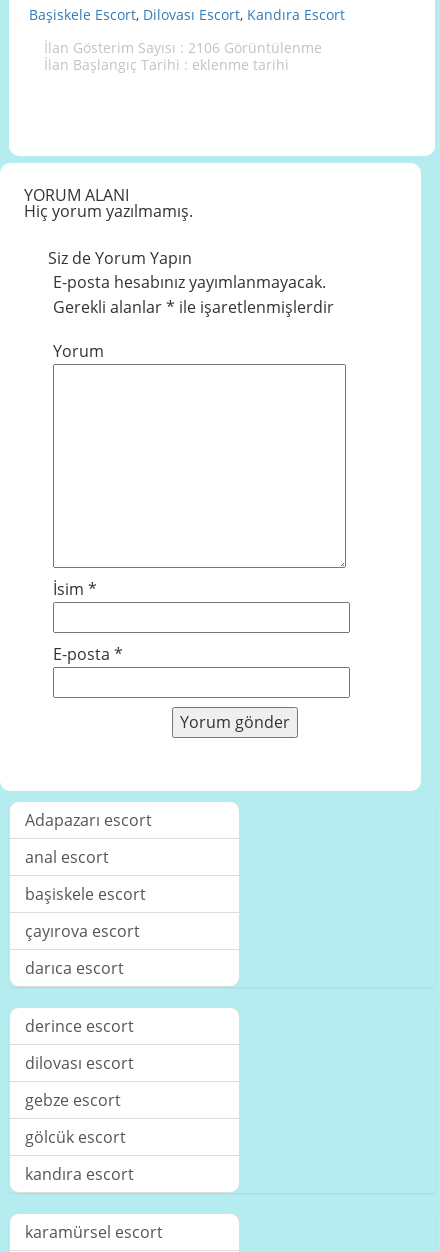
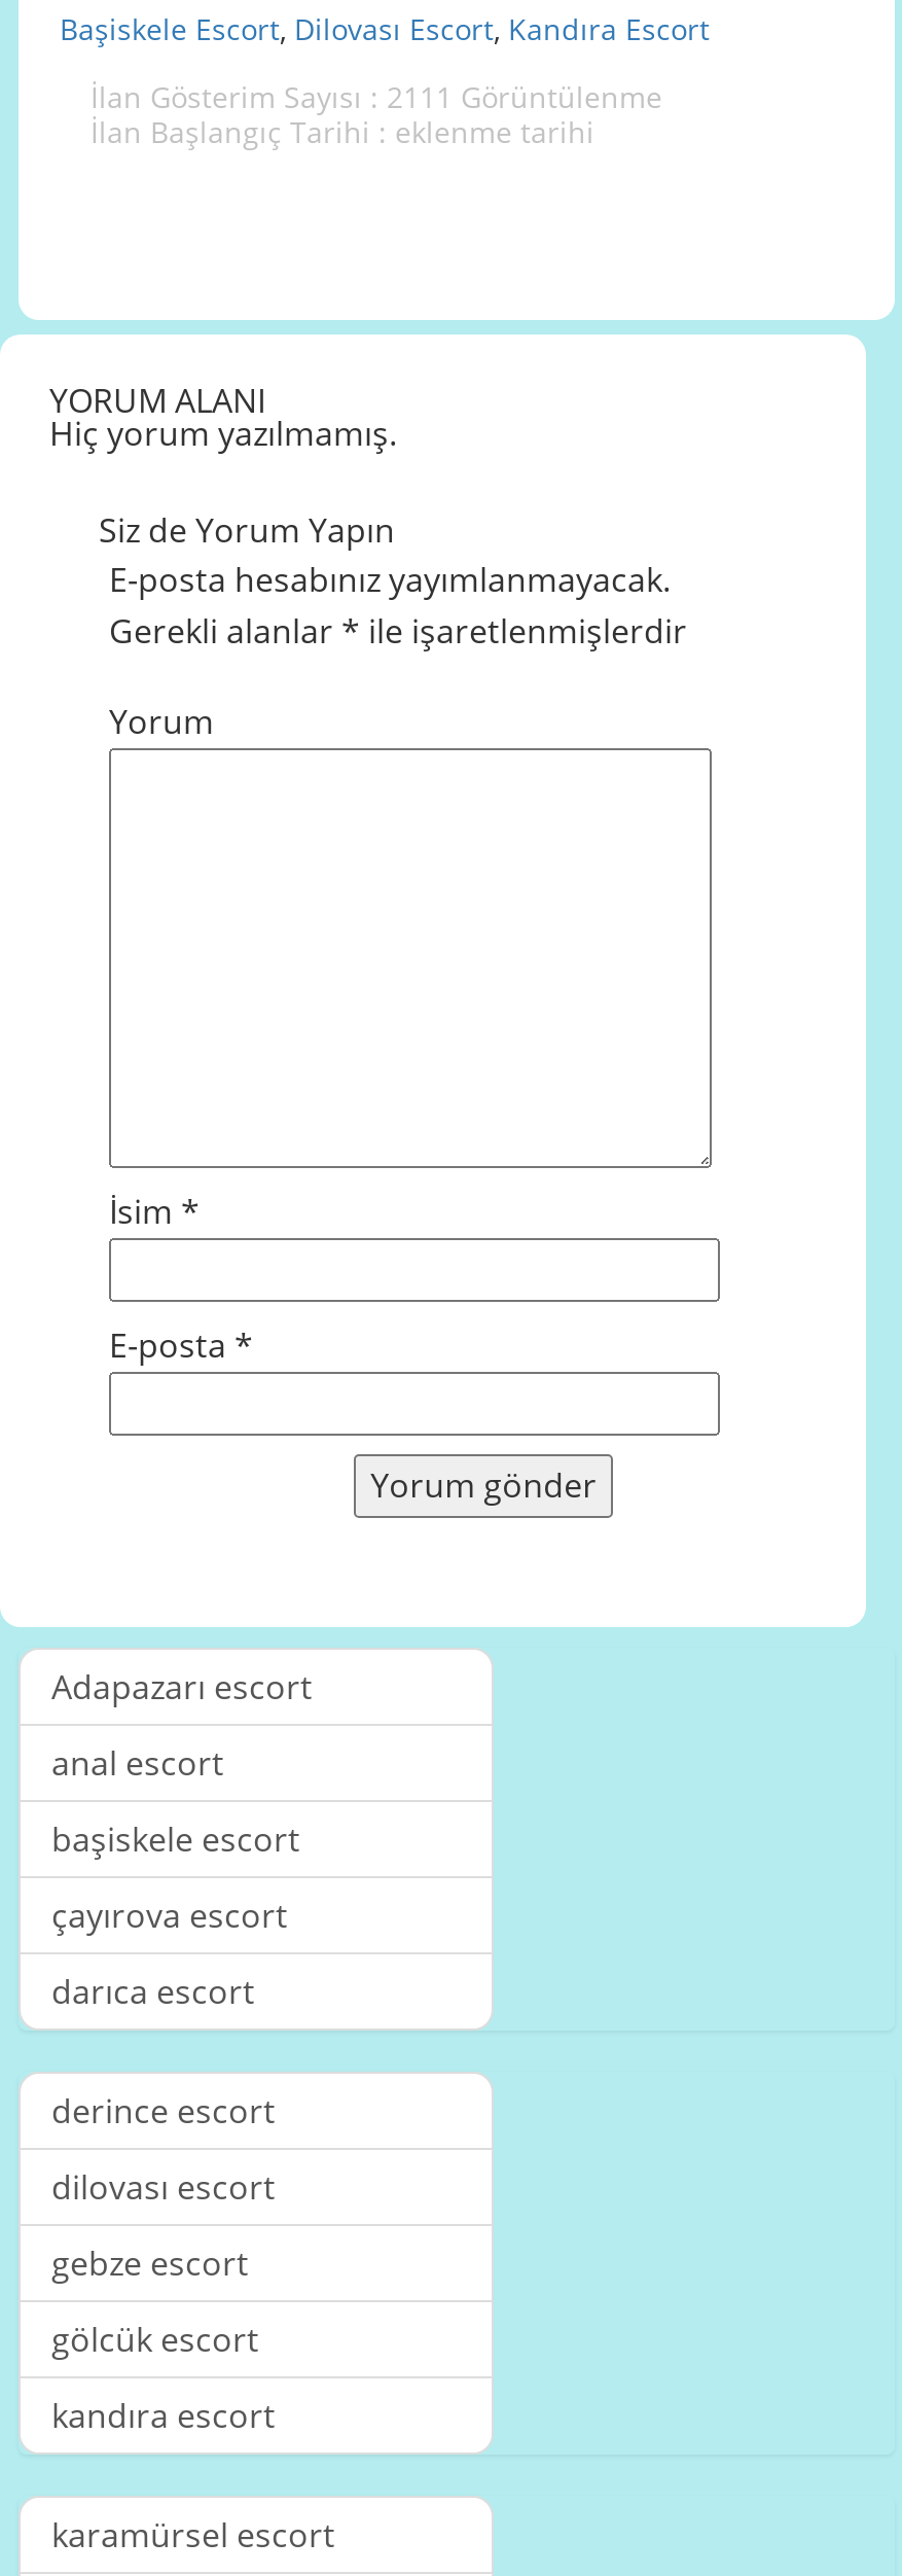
- İlan Gösterim Sayısı : 2106 Görüntülenme
+ İlan Gösterim Sayısı : 2111 Görüntülenme
